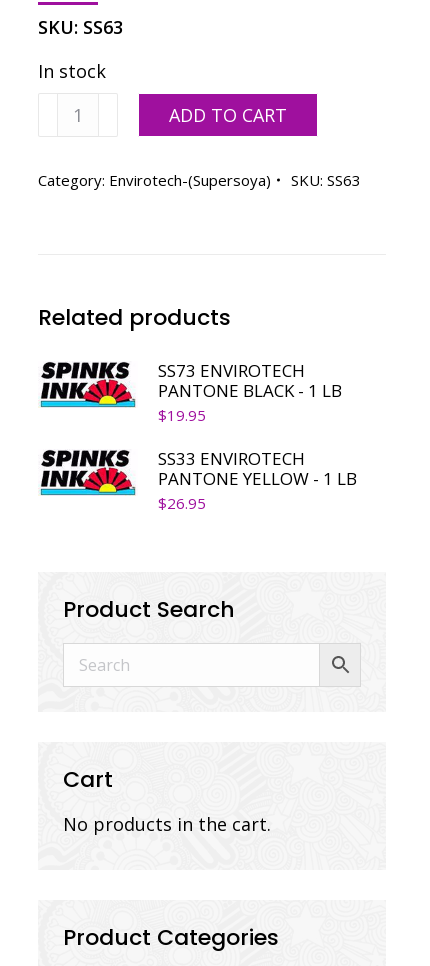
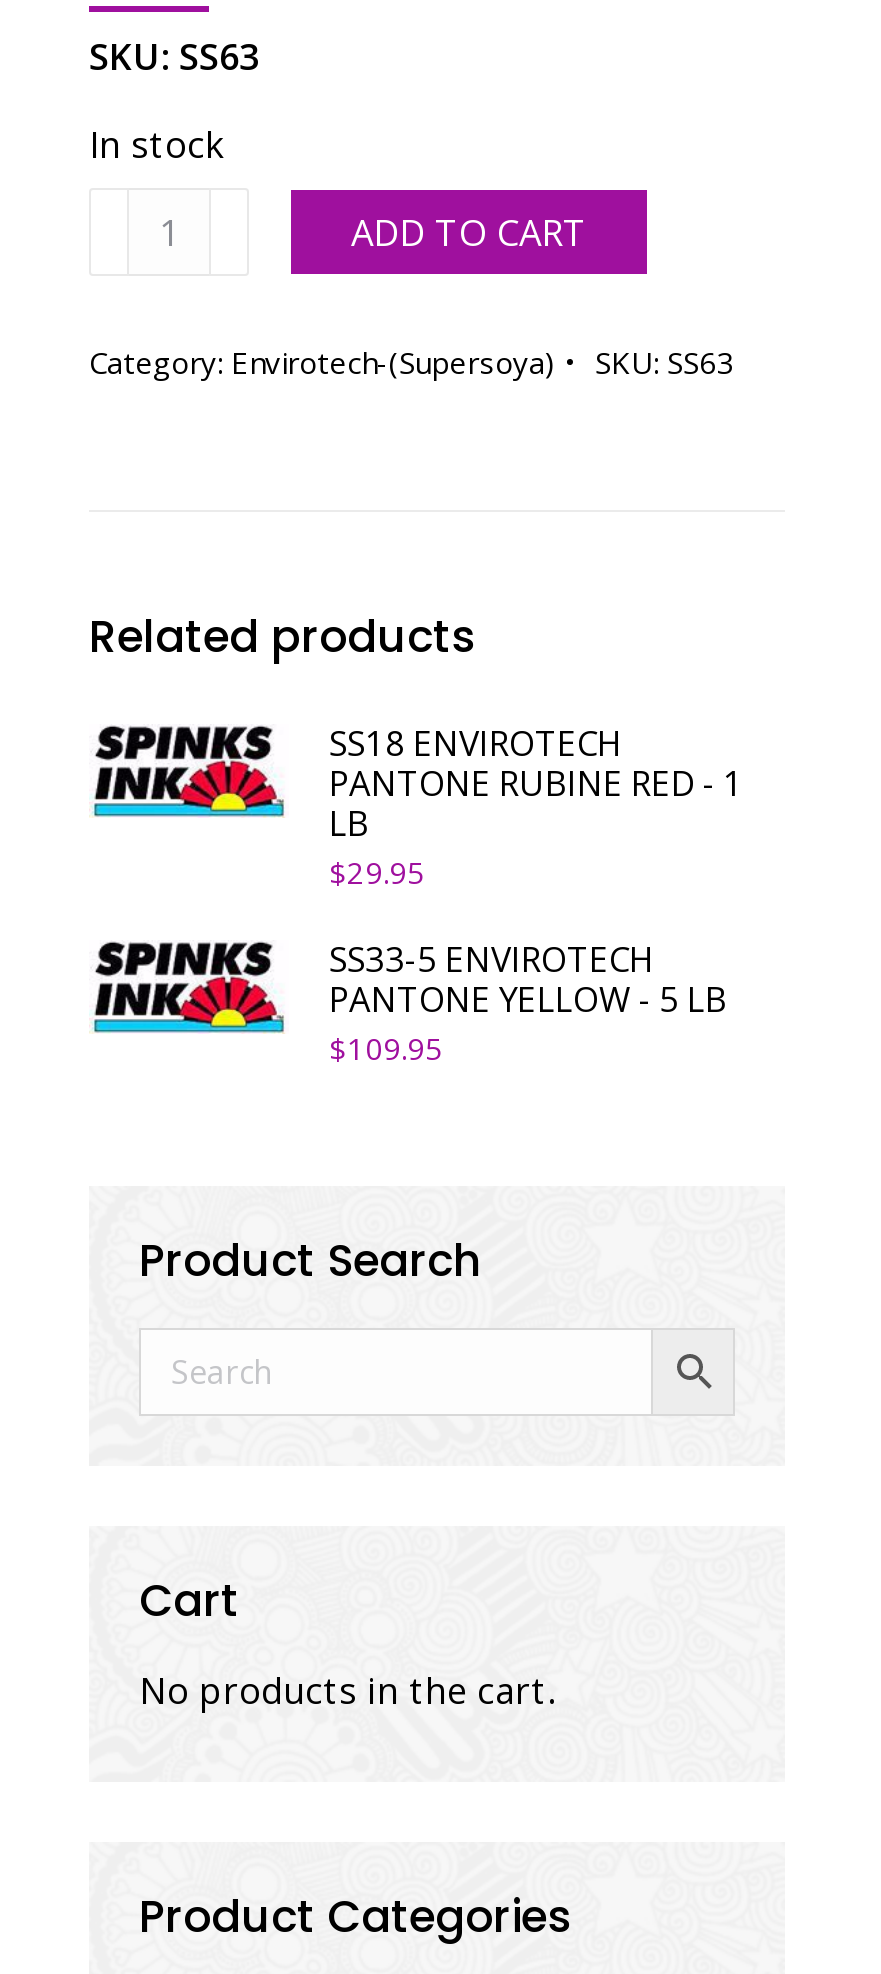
- SS73 ENVIROTECH
- PANTONE BLACK - 1 LB
- $19.95
+ SS18 ENVIROTECH
+ PANTONE RUBINE RED - 1
+ LB
+ $29.95

- SS33 ENVIROTECH
- PANTONE YELLOW - 1 LB
- $26.95
+ SS33-5 ENVIROTECH
+ PANTONE YELLOW - 5 LB
+ $109.95
